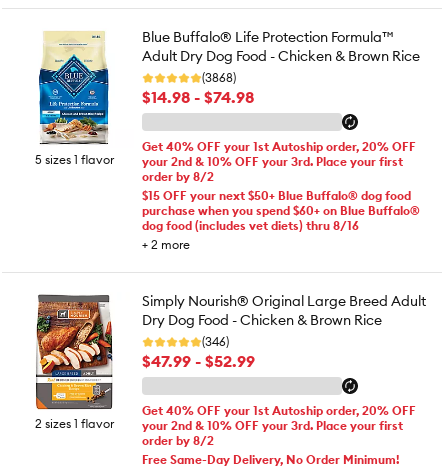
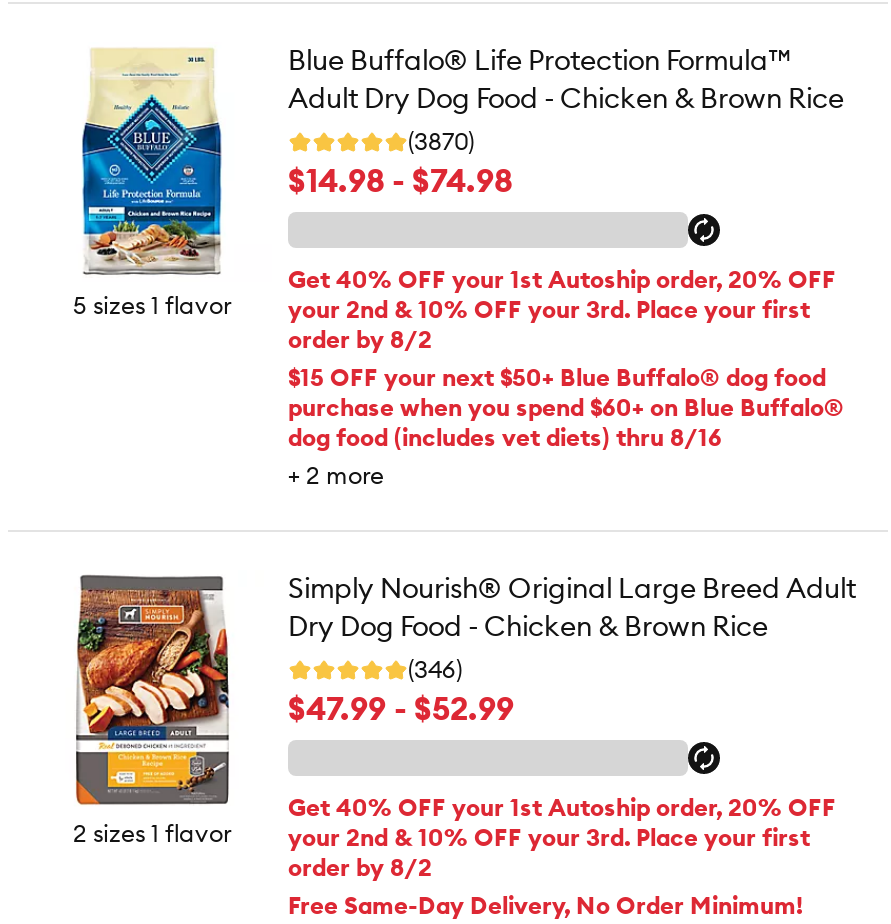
- (3868)
+ (3870)
